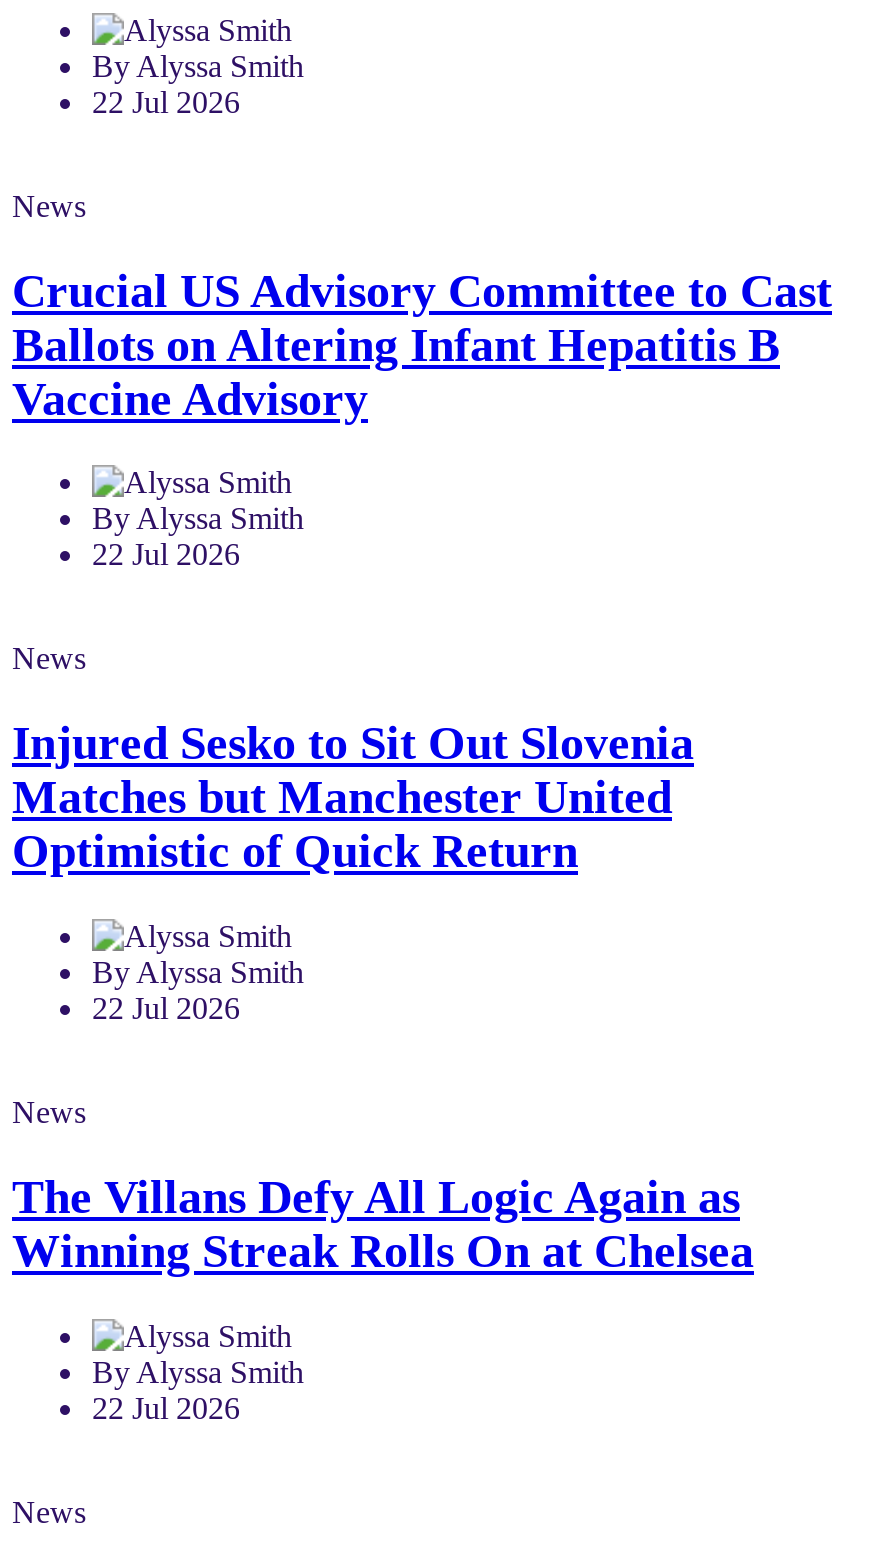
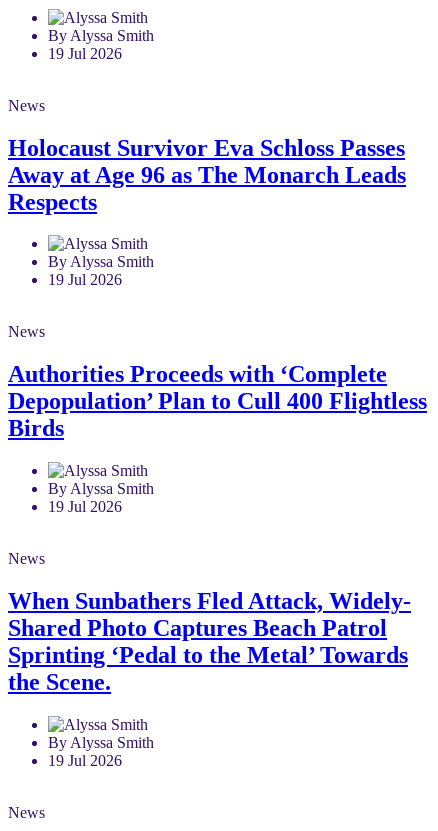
- 22 Jul 2026
+ 19 Jul 2026

- Crucial US Advisory Committee to Cast
- Ballots on Altering Infant Hepatitis B
- Vaccine Advisory
+ Holocaust Survivor Eva Schloss Passes
+ Away at Age 96 as The Monarch Leads
+ Respects

- 22 Jul 2026
+ 19 Jul 2026

- Injured Sesko to Sit Out Slovenia
- Matches but Manchester United
- Optimistic of Quick Return
+ Authorities Proceeds with ‘Complete
+ Depopulation’ Plan to Cull 400 Flightless
+ Birds

- 22 Jul 2026
+ 19 Jul 2026

- The Villans Defy All Logic Again as
- Winning Streak Rolls On at Chelsea
+ When Sunbathers Fled Attack, Widely-
+ Shared Photo Captures Beach Patrol
+ Sprinting ‘Pedal to the Metal’ Towards
+ the Scene.

- 22 Jul 2026
+ 19 Jul 2026
